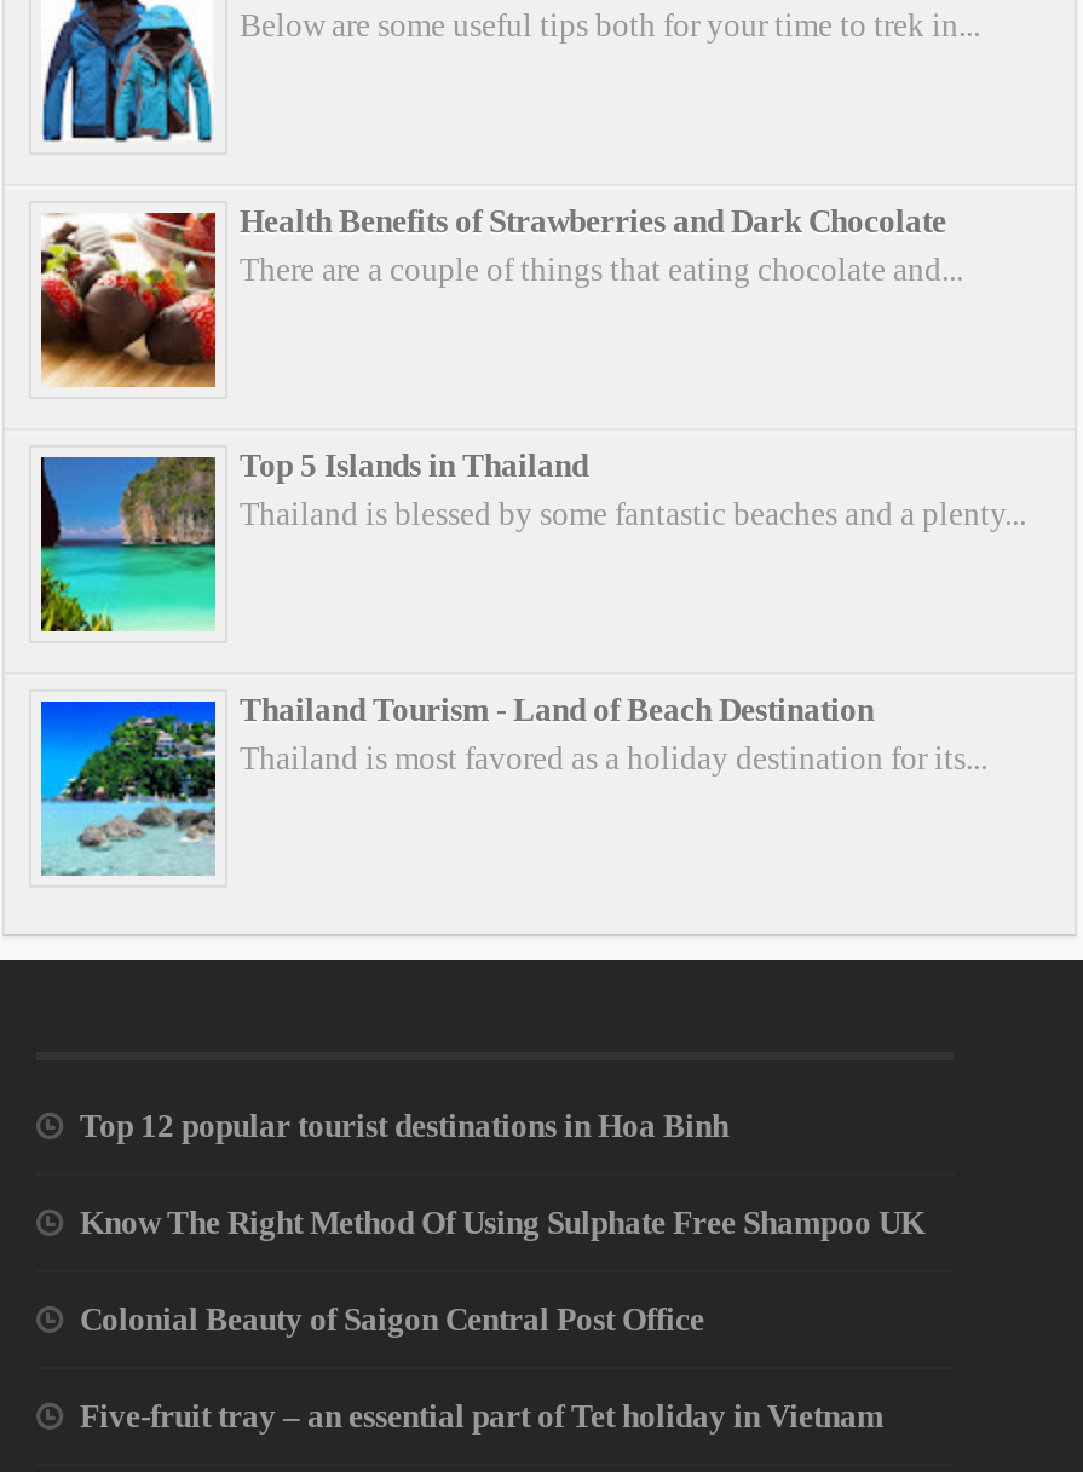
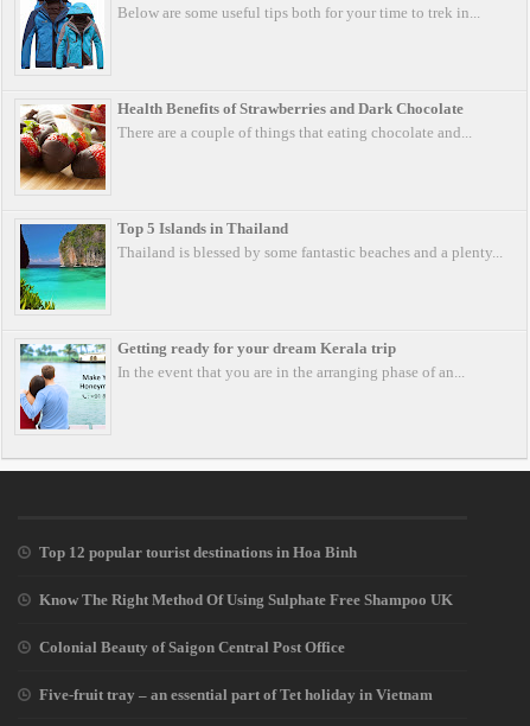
- [image]
- Thailand Tourism - Land of Beach Destination
- Thailand is most favored as a holiday destination for its...
+ [image]
+ Getting ready for your dream Kerala trip
+ In the event that you are in the arranging phase of an...
